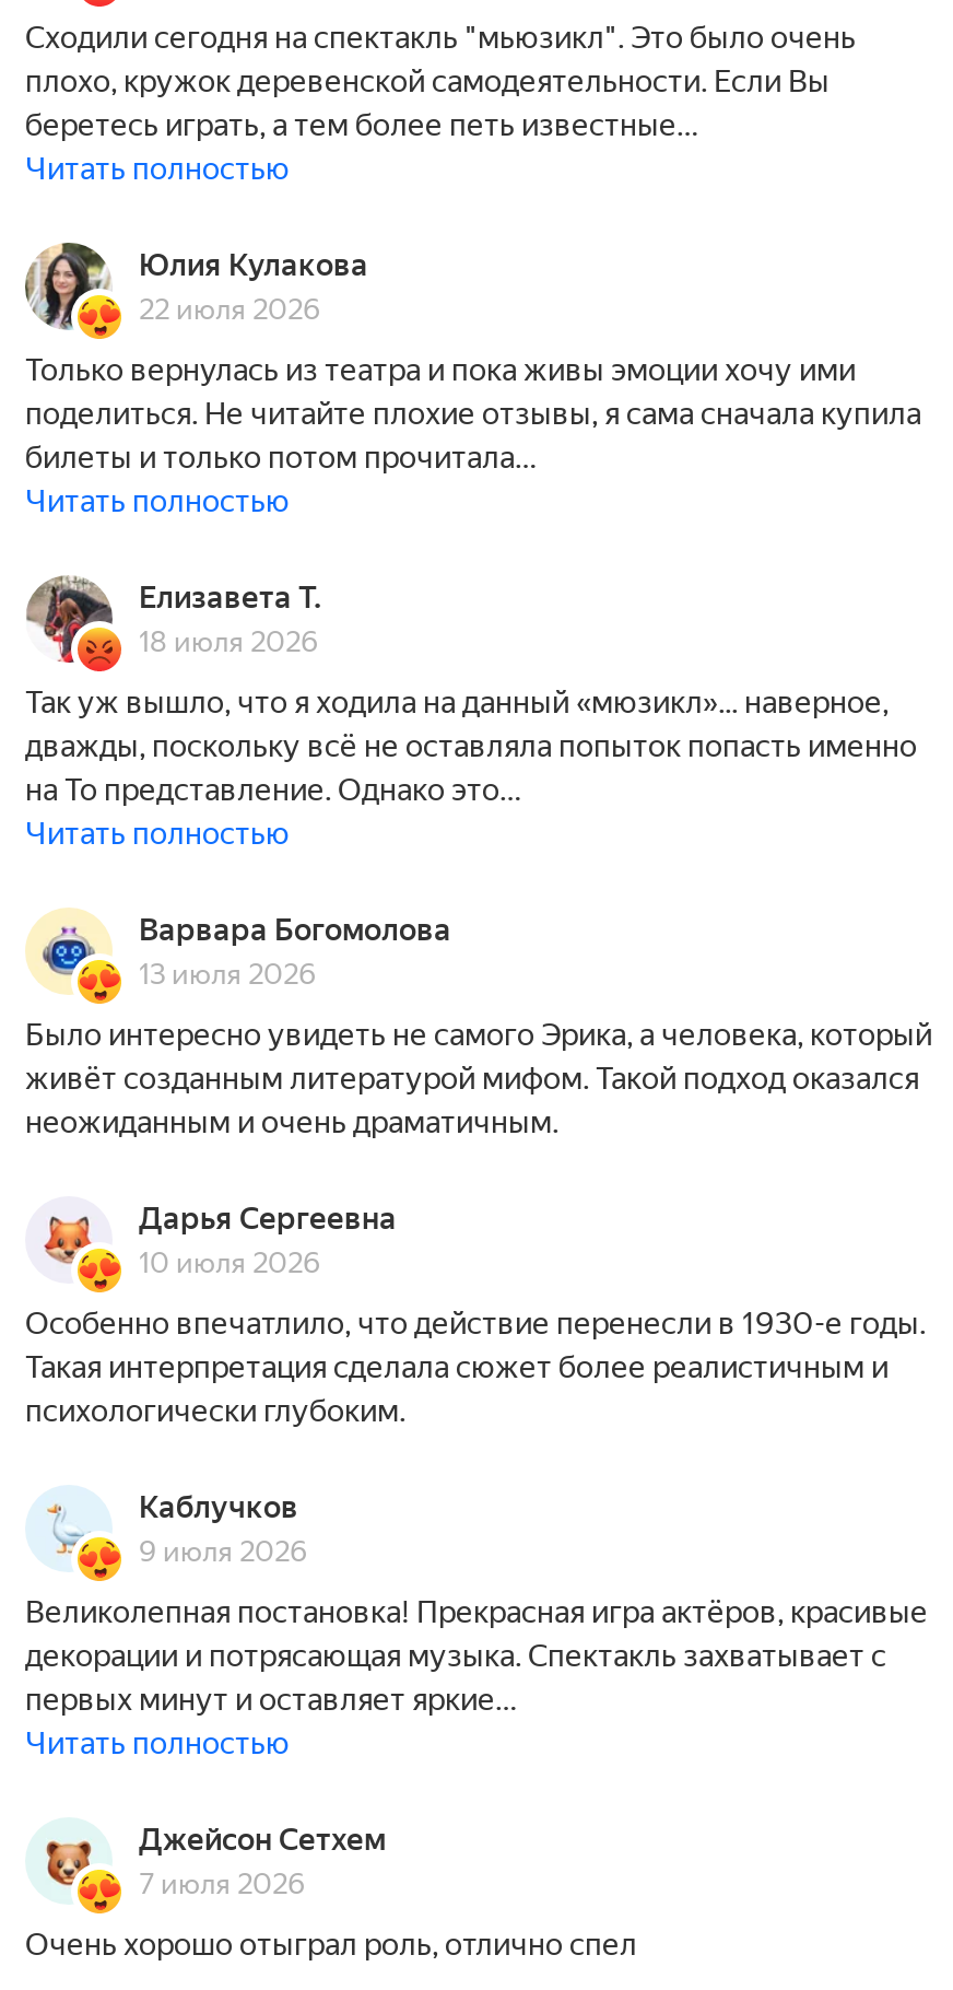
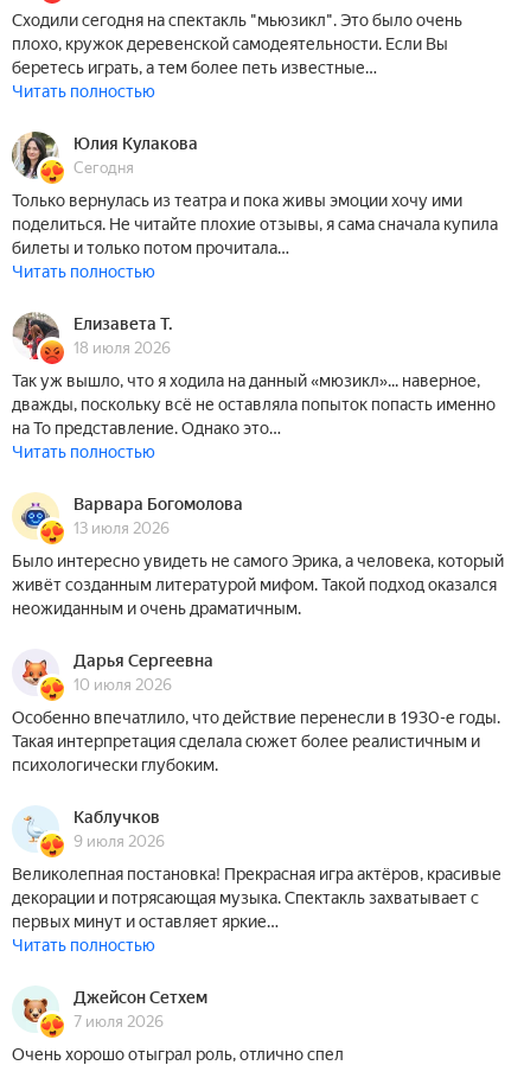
- 22 июля 2026
+ Сегодня
